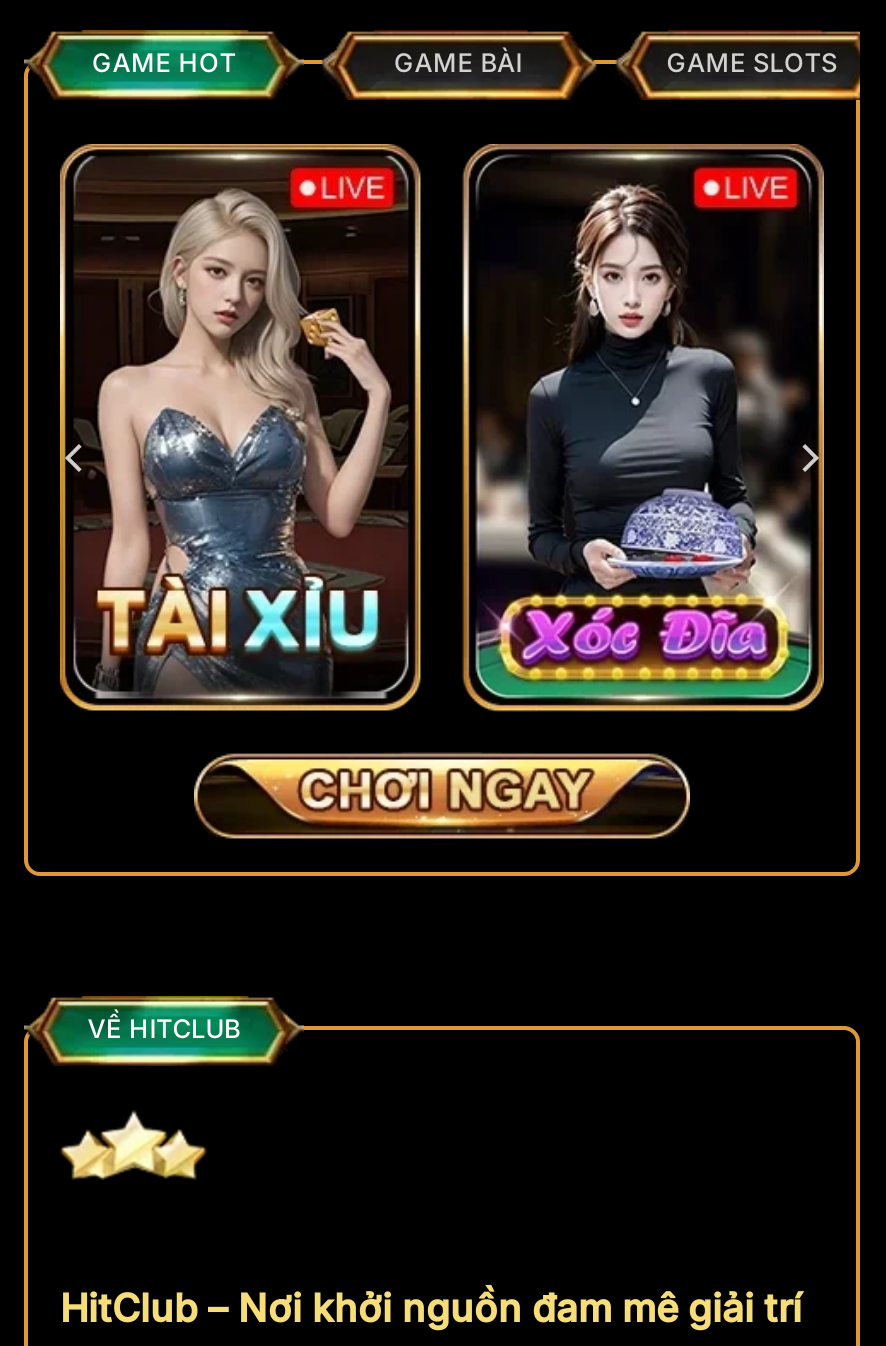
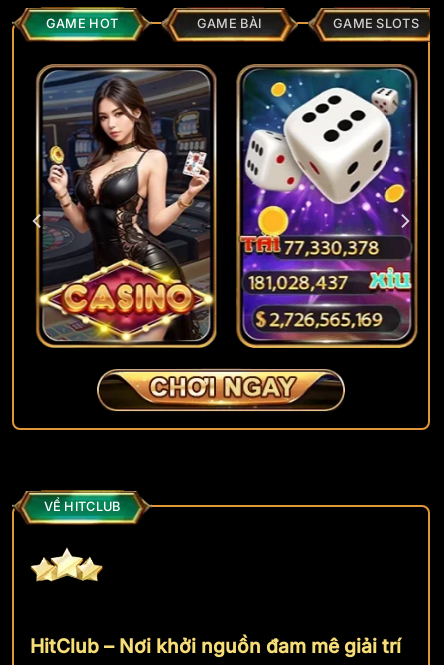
- [image]
+ [image]

- [image]
+ [image]
